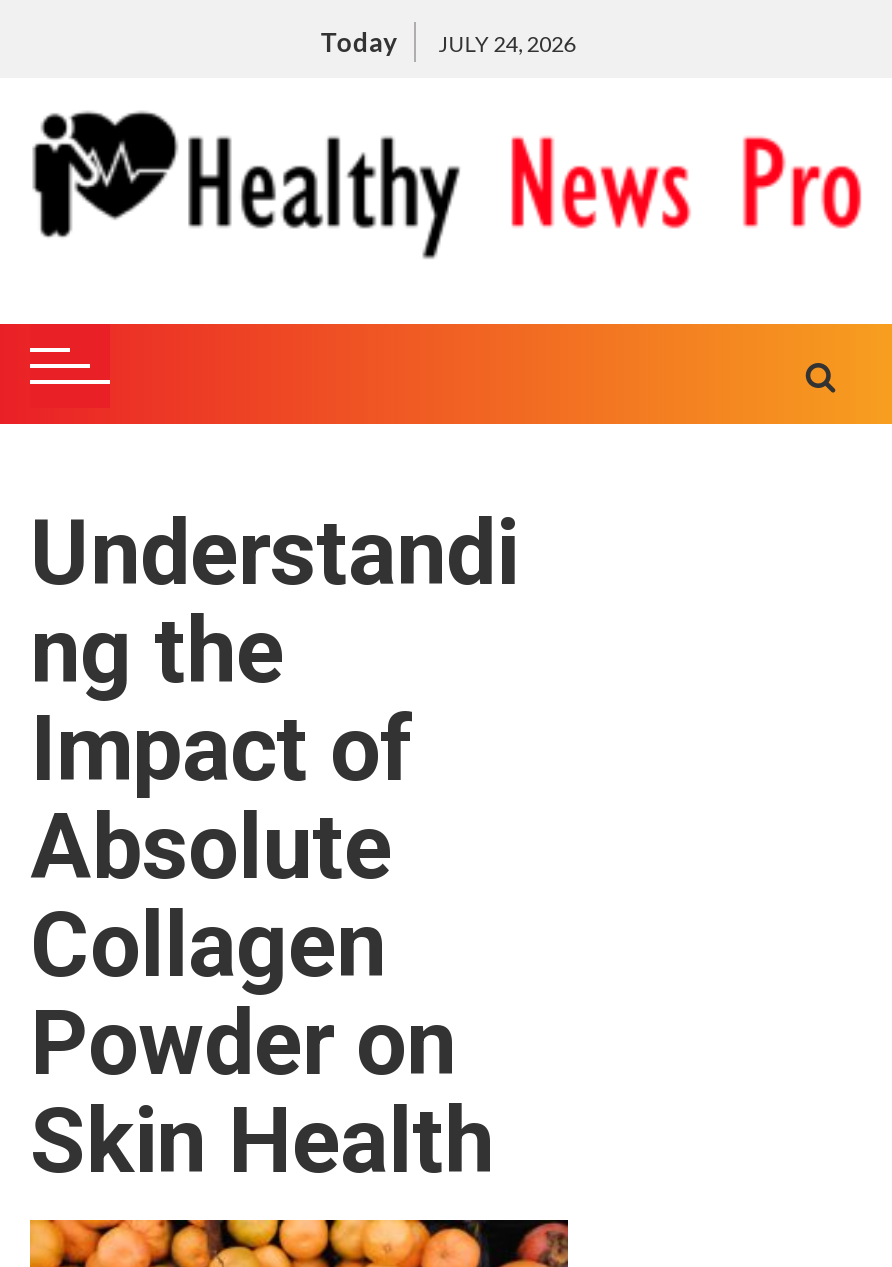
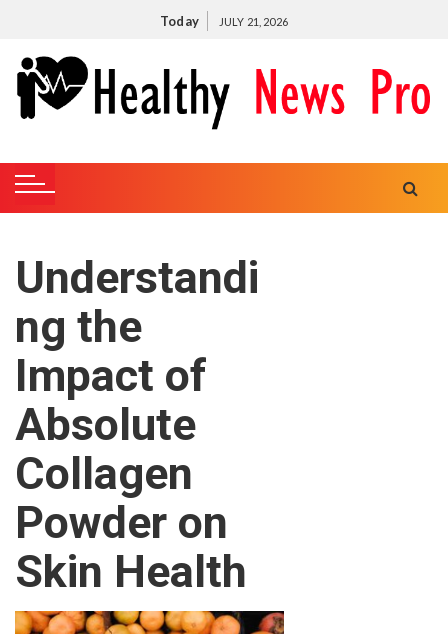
- Today JULY 24, 2026
+ Today JULY 21, 2026
